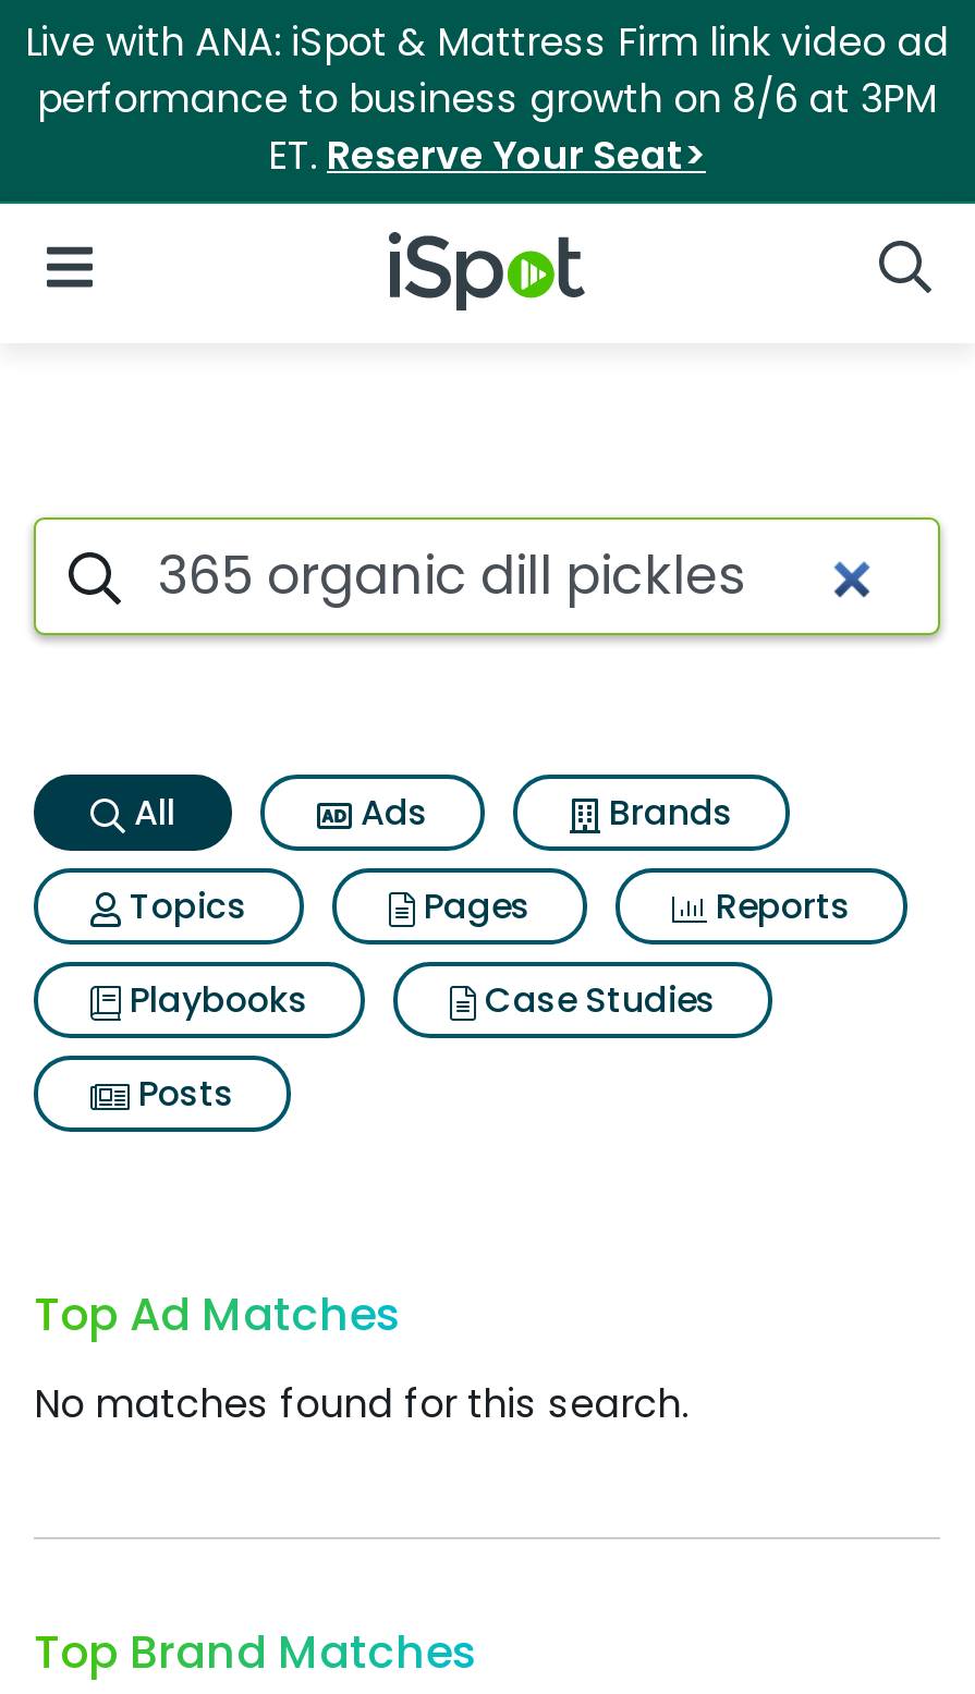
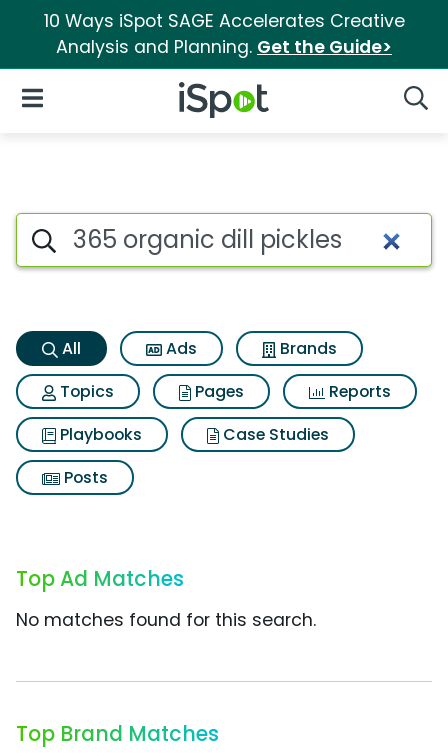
- Live with ANA: iSpot & Mattress Firm link video ad
- performance to business growth on 8/6 at 3PM
- ET. Reserve Your Seat>
+ 10 Ways iSpot SAGE Accelerates Creative
+ Analysis and Planning. Get the Guide>
